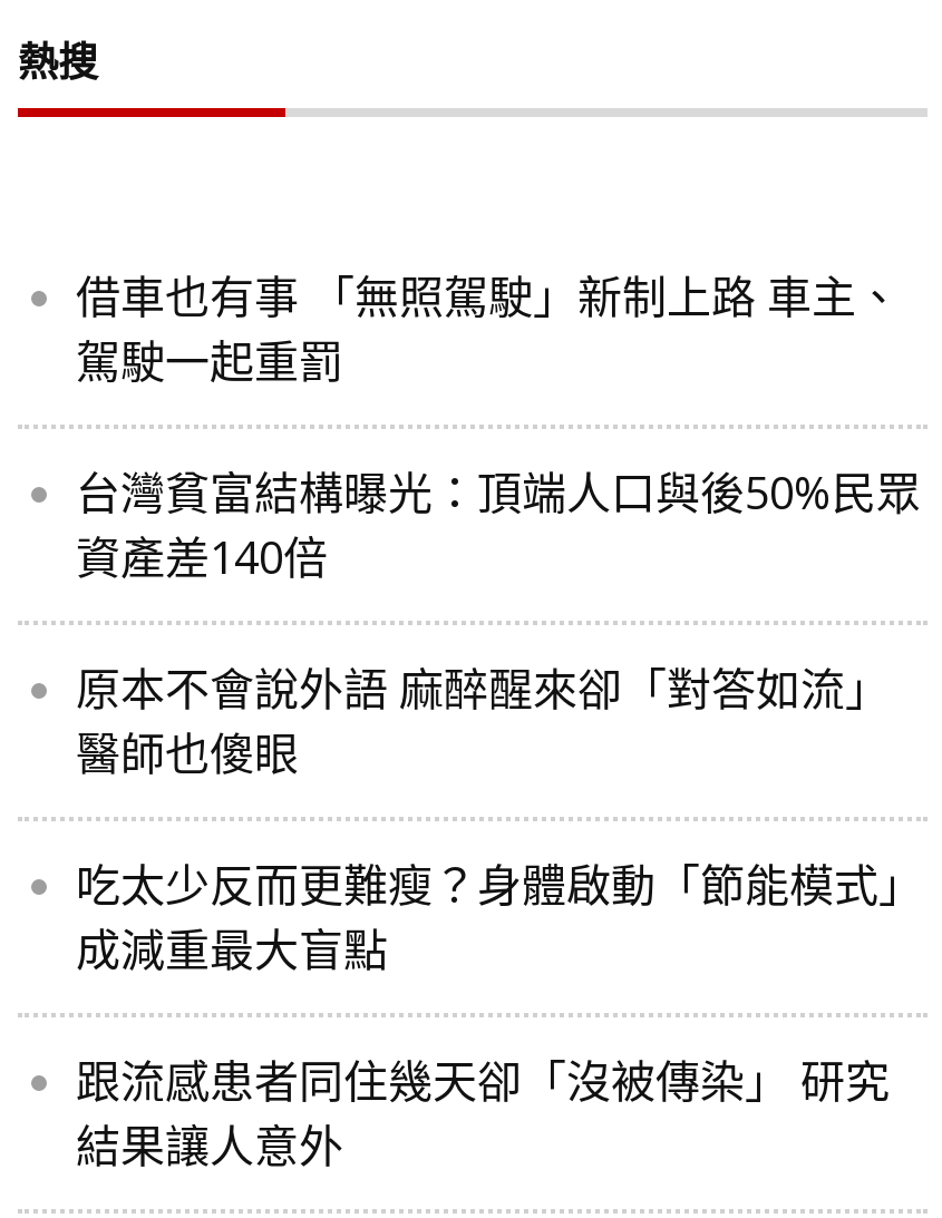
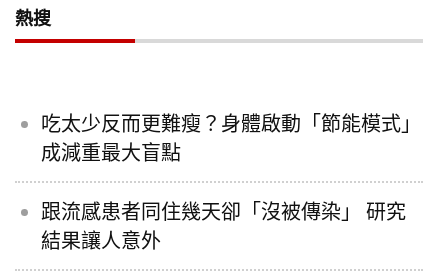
- 借車也有事 「無照駕駛」新制上路 車主、
- 駕駛一起重罰
- 台灣貧富結構曝光：頂端人口與後50%民眾
- 資產差140倍
- 原本不會說外語 麻醉醒來卻「對答如流」
- 醫師也傻眼
